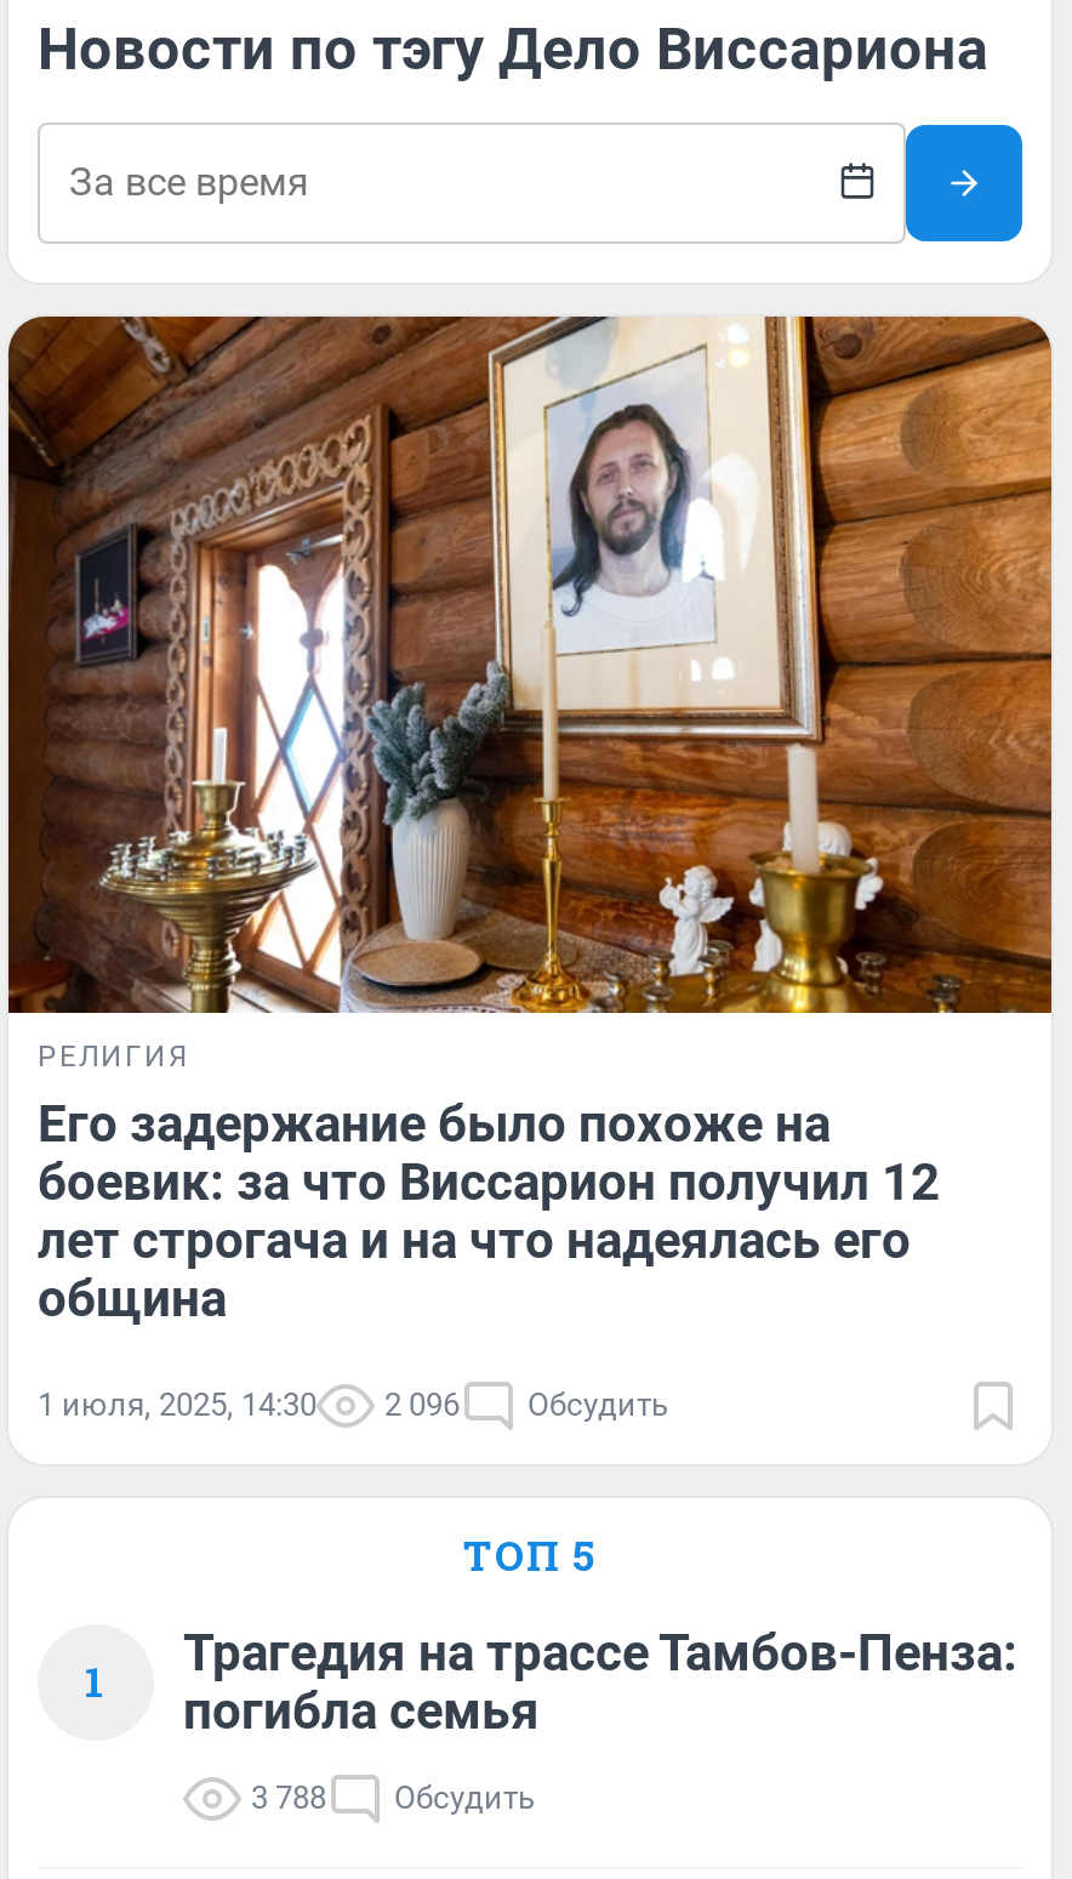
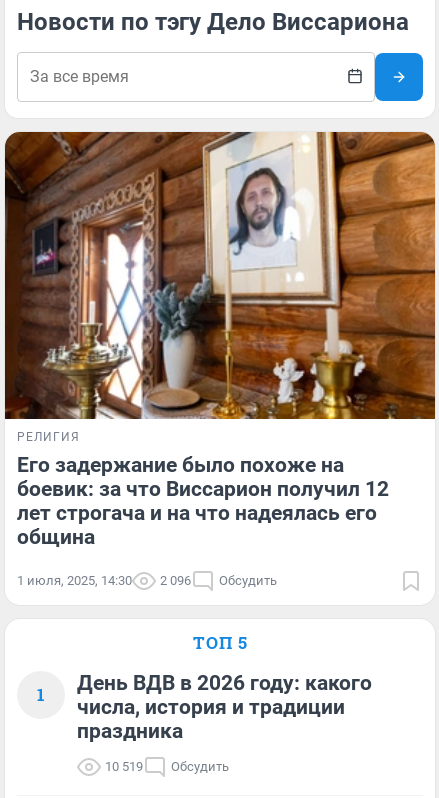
- Трагедия на трассе Тамбов-Пенза:
- погибла семья
+ День ВДВ в 2026 году: какого
+ числа, история и традиции
+ праздника

- 3 788 Обсудить
+ 10 519 Обсудить
